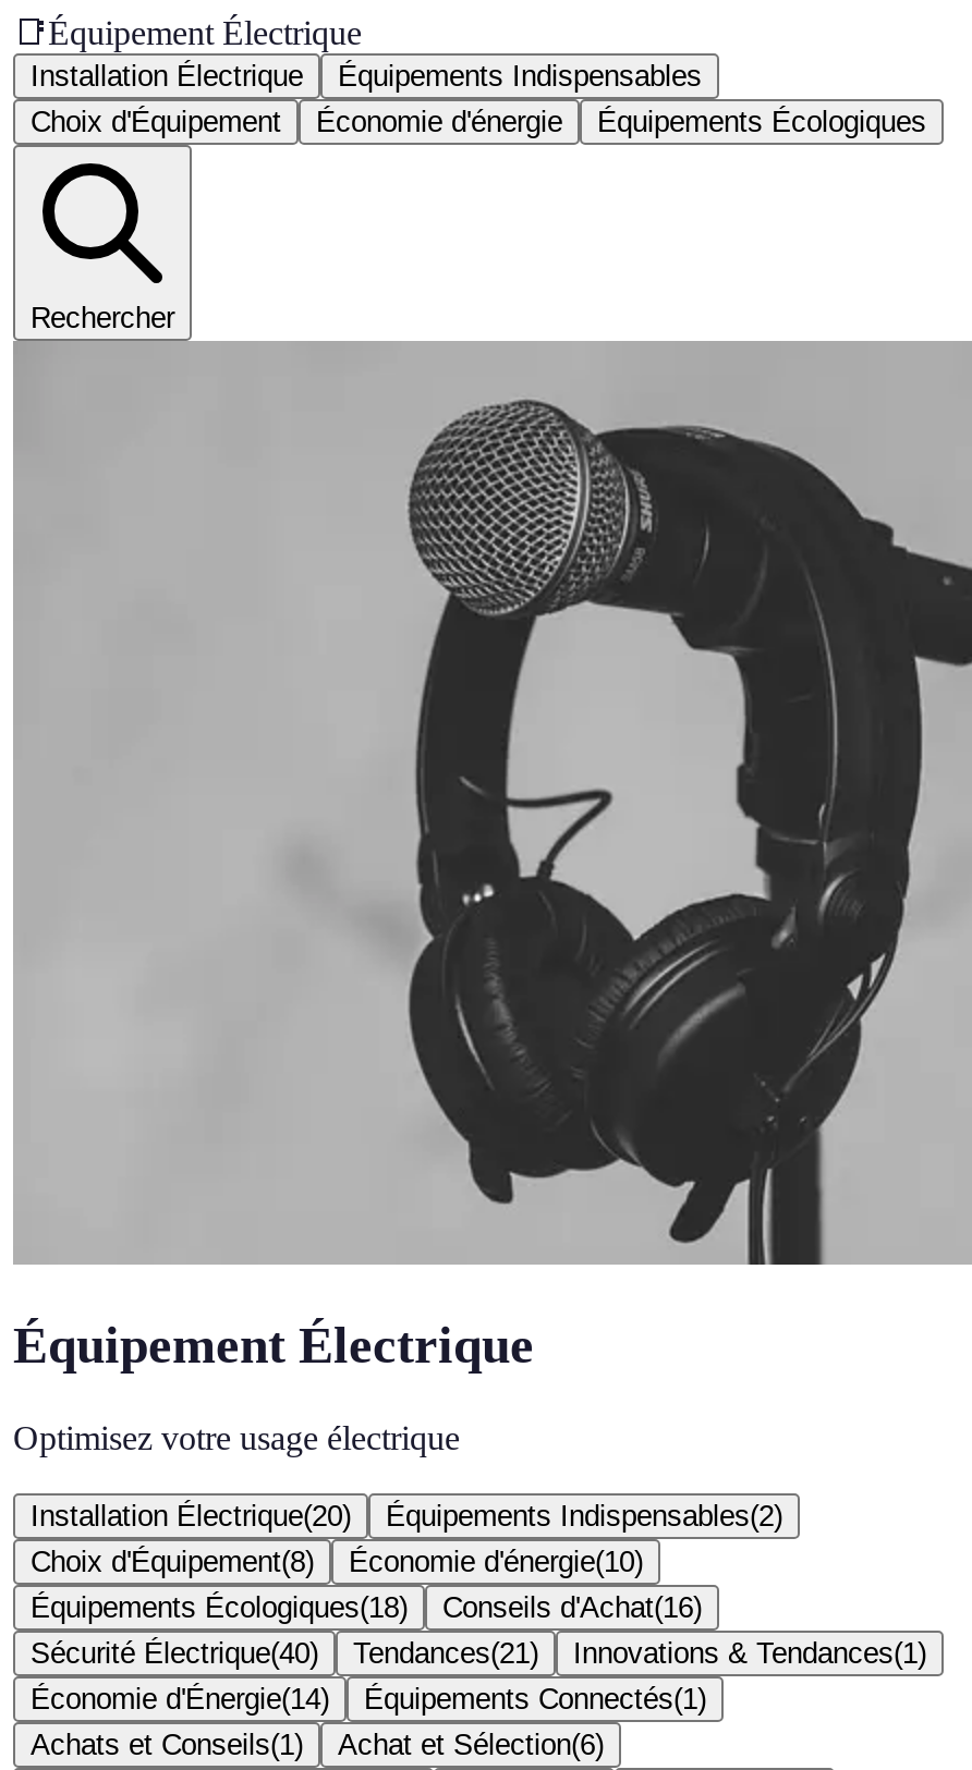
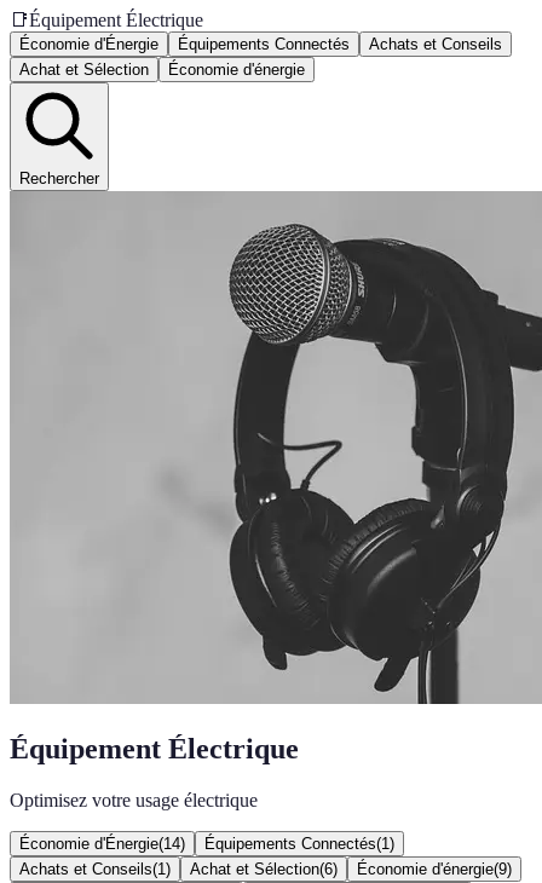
- Installation Électrique
- Équipements Indispensables
- Choix d'Équipement
+ Économie d'Énergie
+ Équipements Connectés
+ Achats et Conseils
+ Achat et Sélection

- Équipements Écologiques

- Installation Électrique(20)
- Équipements Indispensables(2)
- Choix d'Équipement(8)
- Économie d'énergie(10)
- Équipements Écologiques(18)
- Conseils d'Achat(16)
- Sécurité Électrique(40)
- Tendances(21)
- Innovations & Tendances(1)

+ Économie d'énergie(9)
